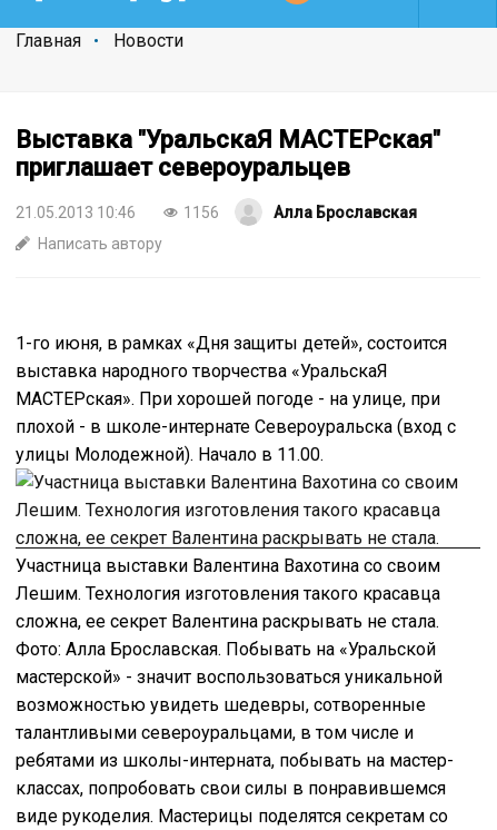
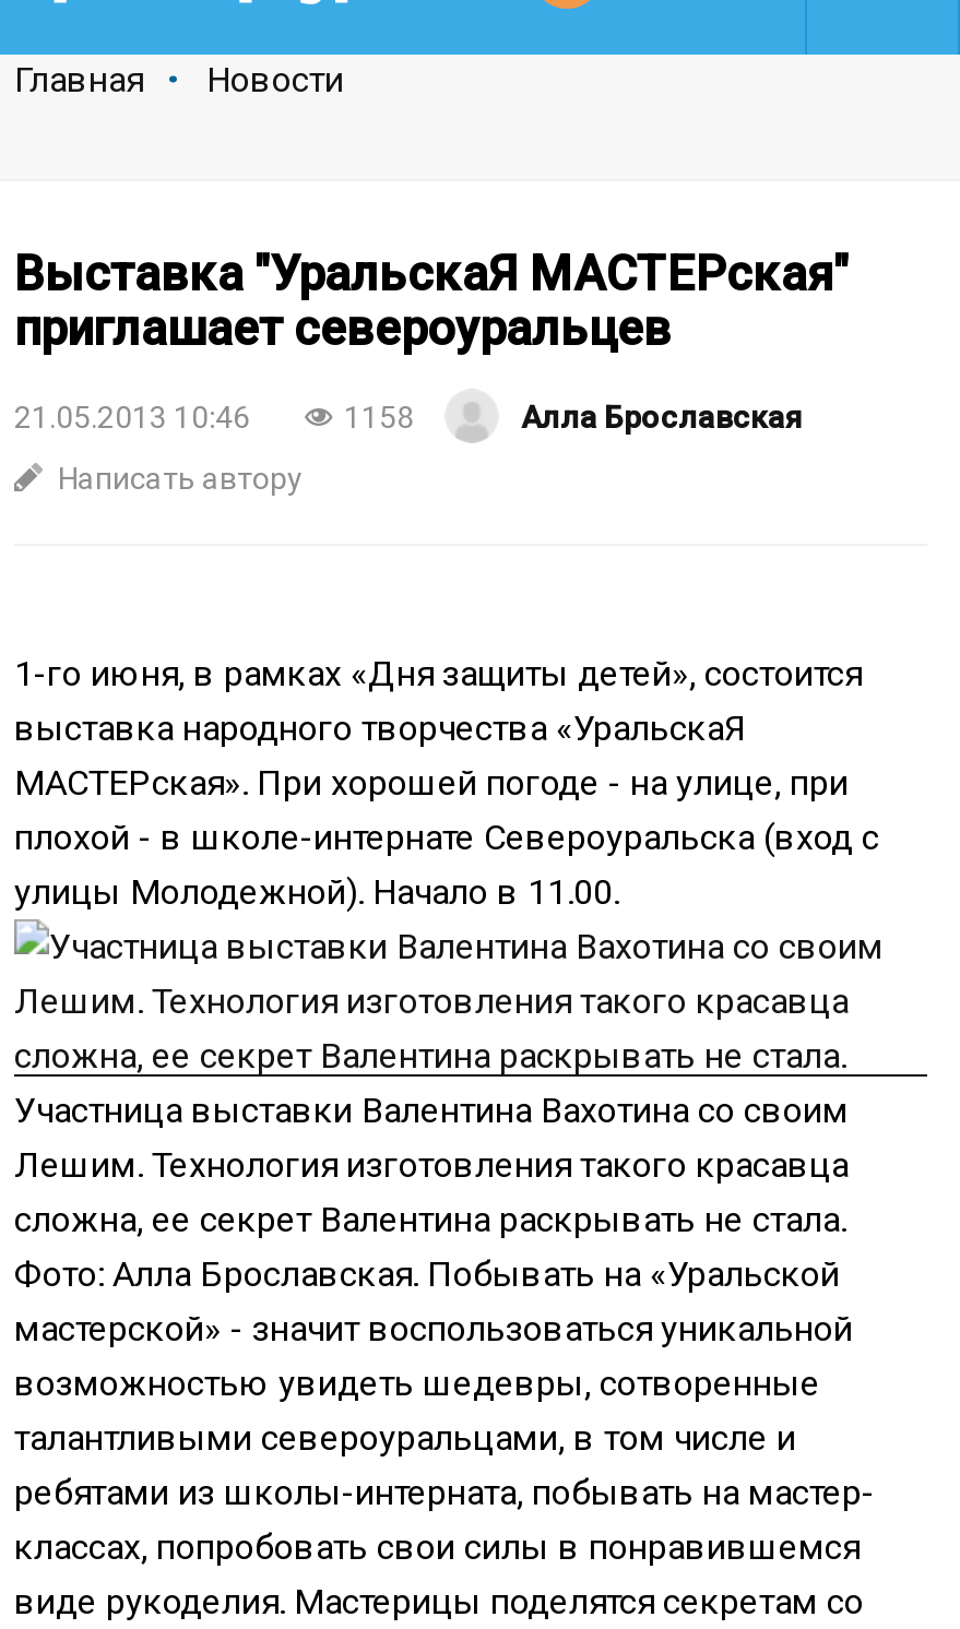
- 1156
+ 1158
